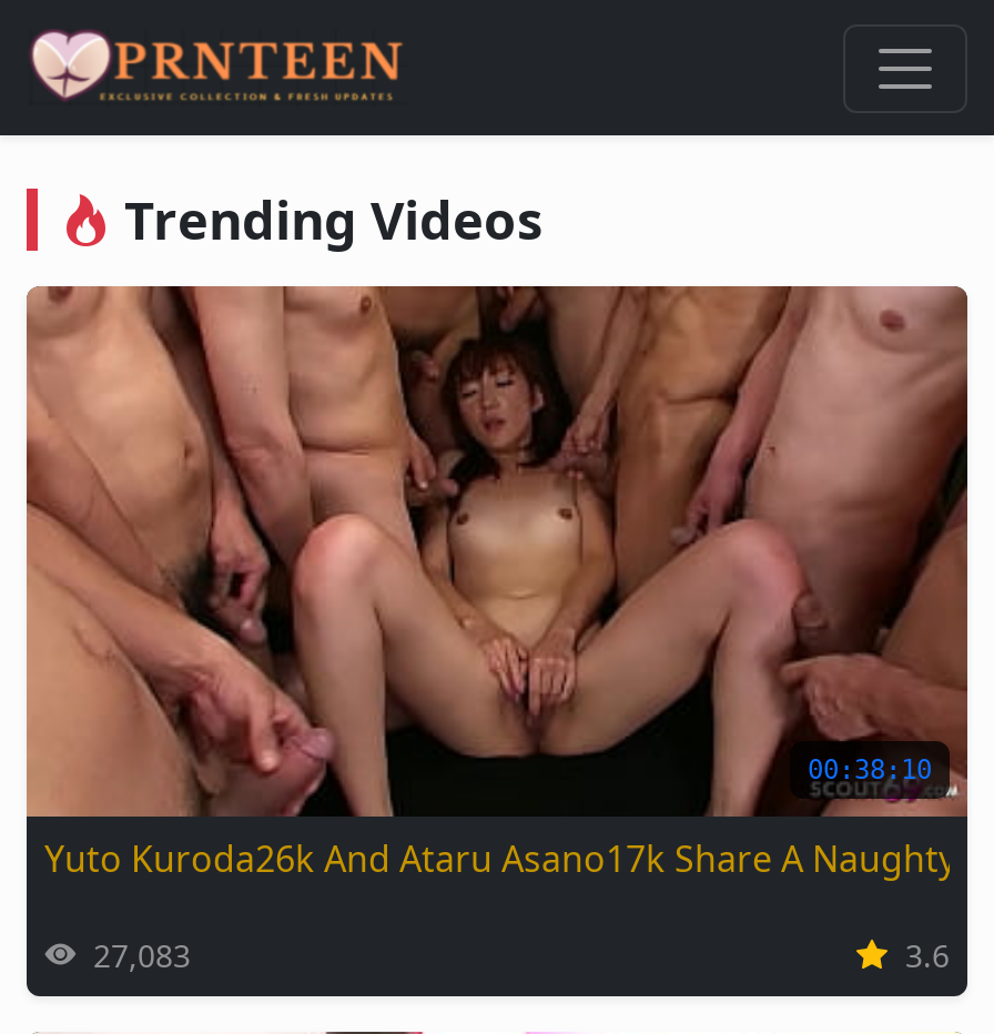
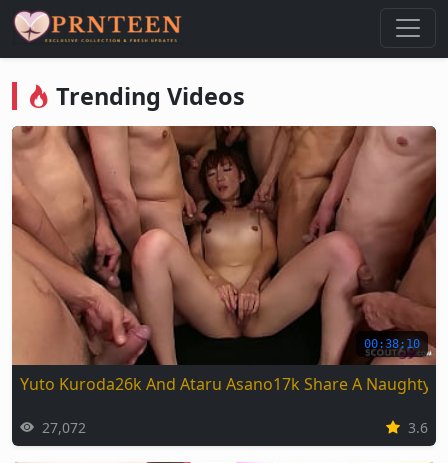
- 27,083
+ 27,072
